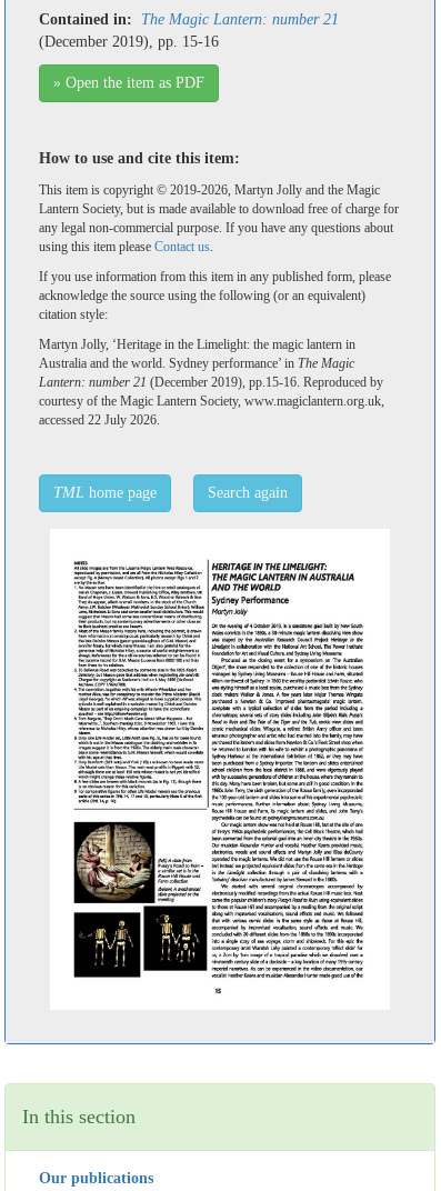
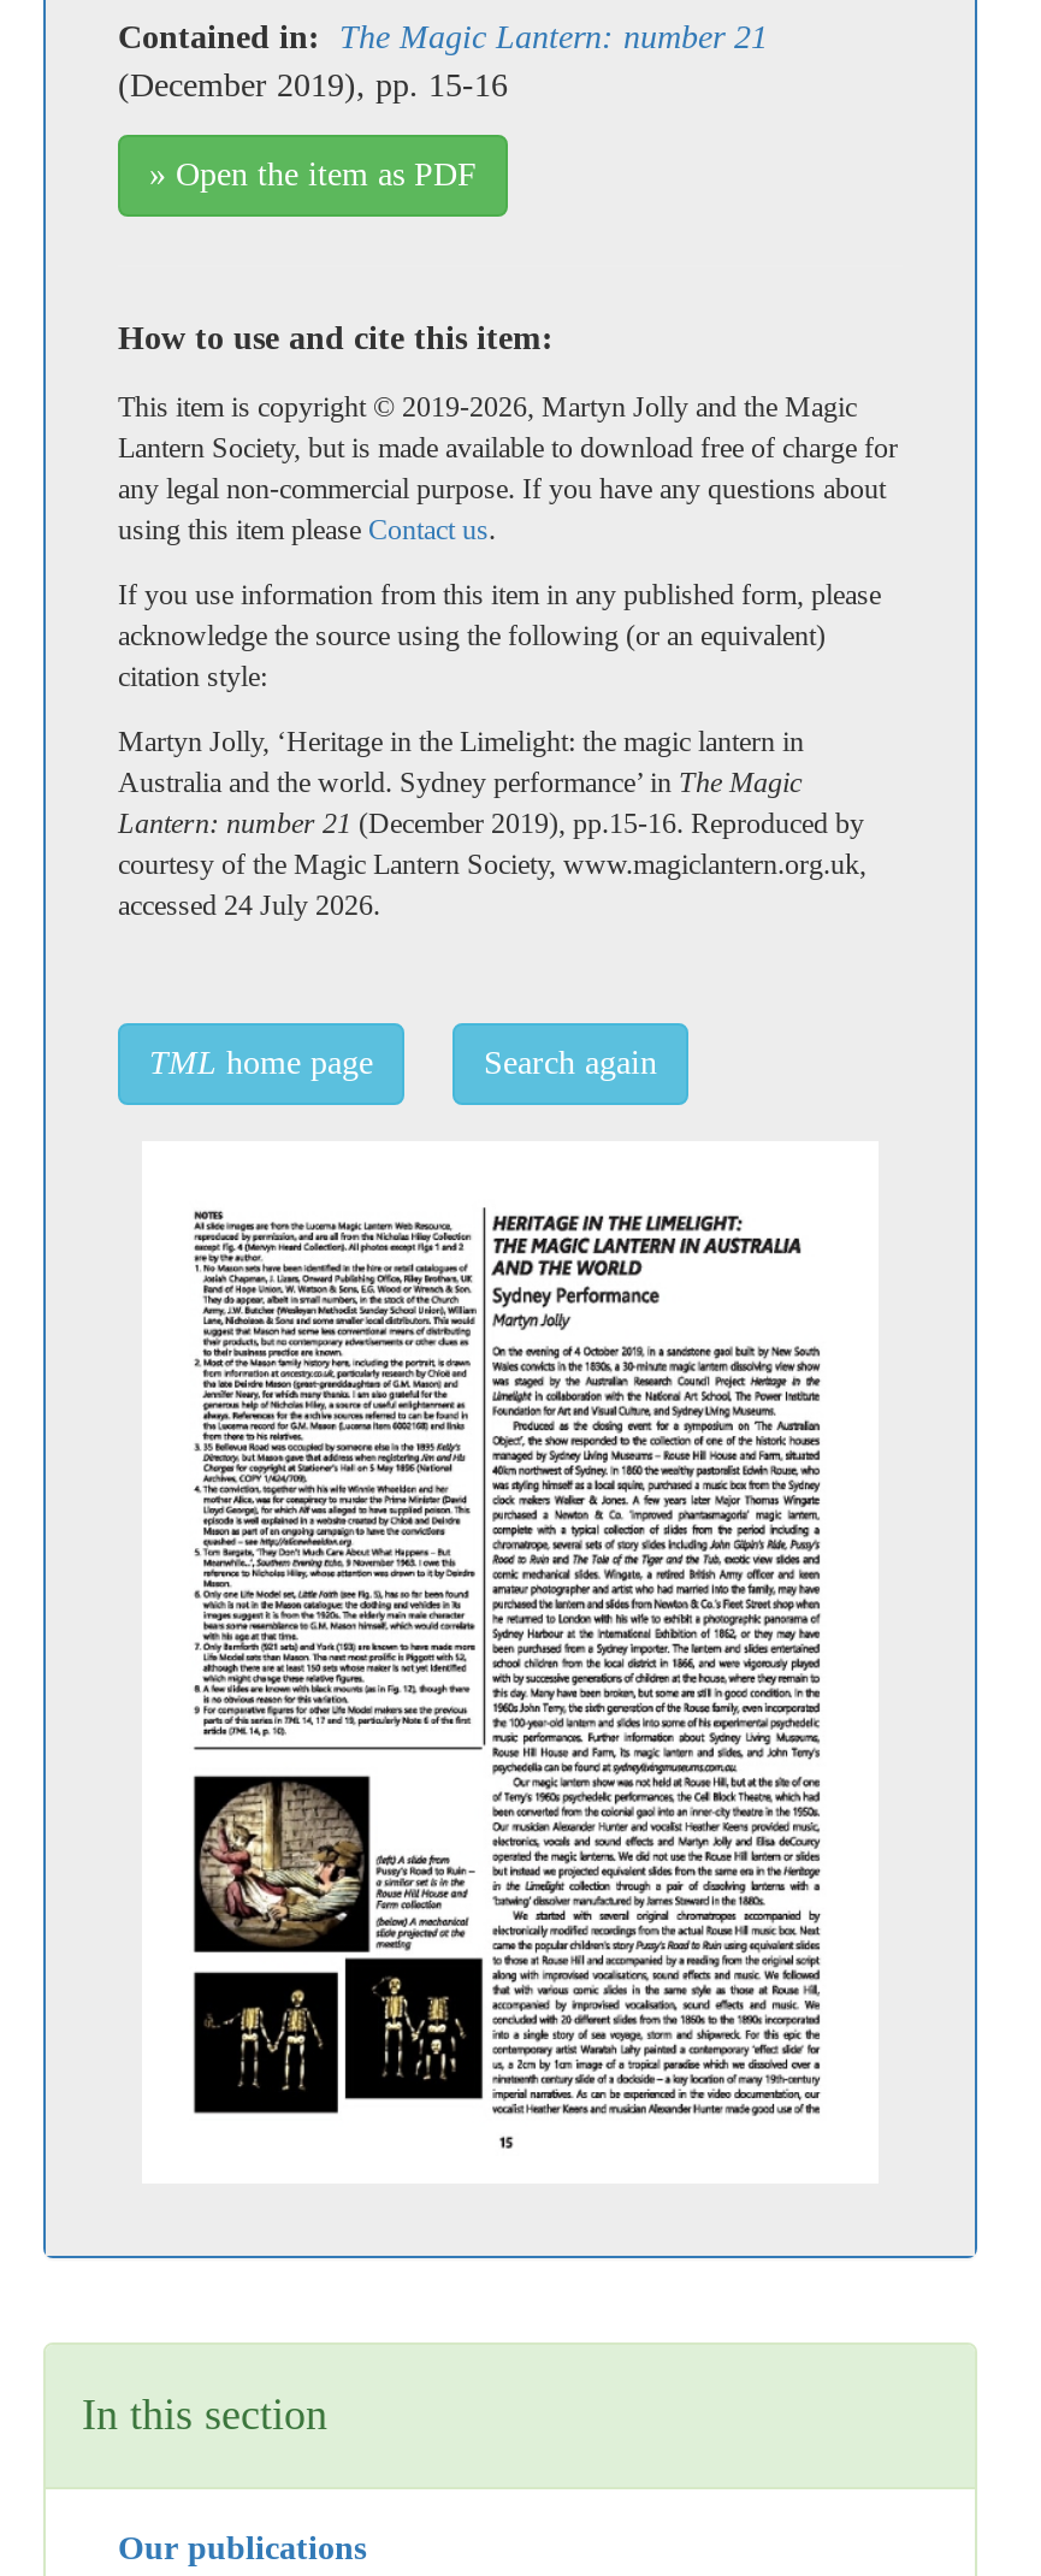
- accessed 22 July 2026.
+ accessed 24 July 2026.
